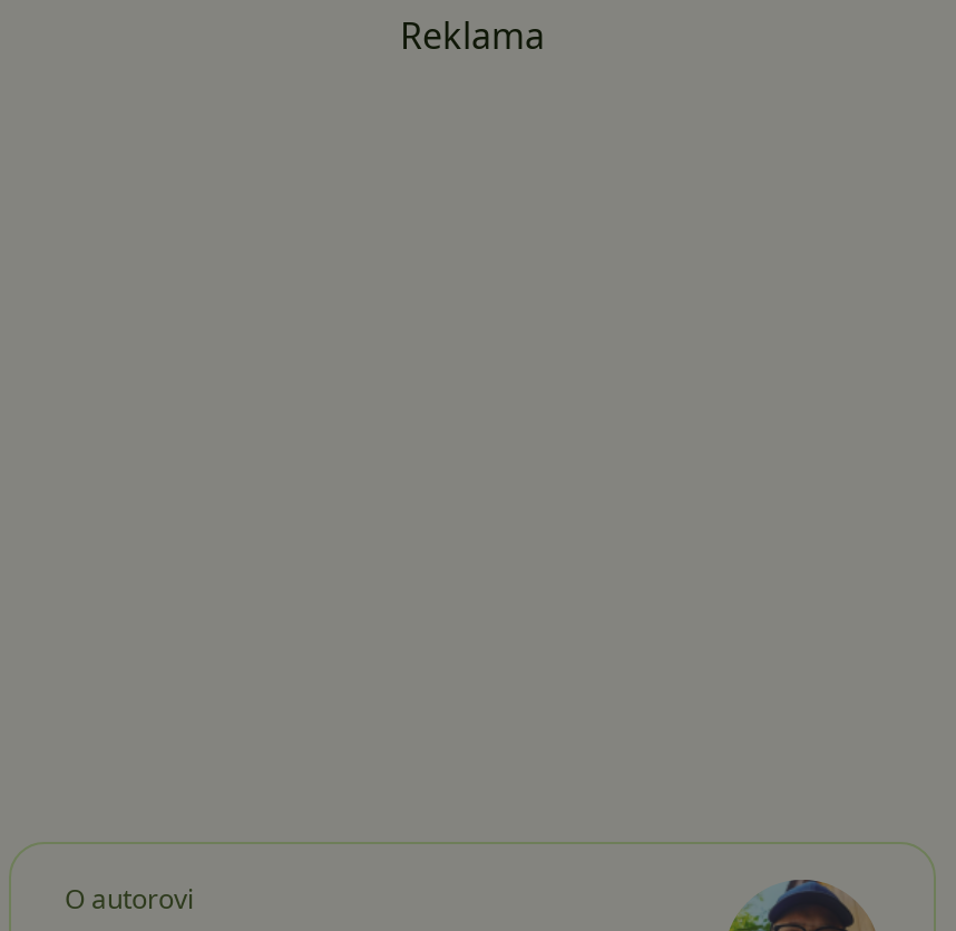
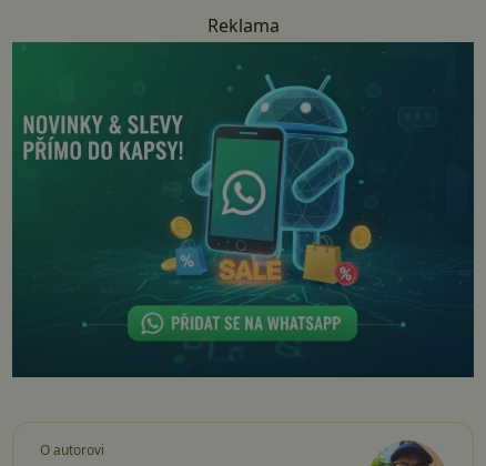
+ [image]
